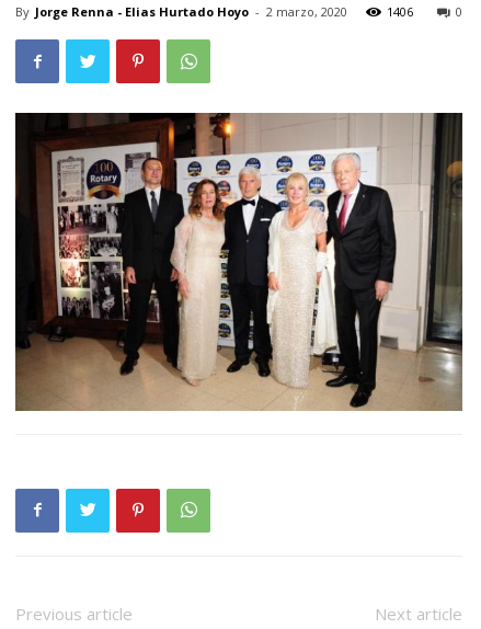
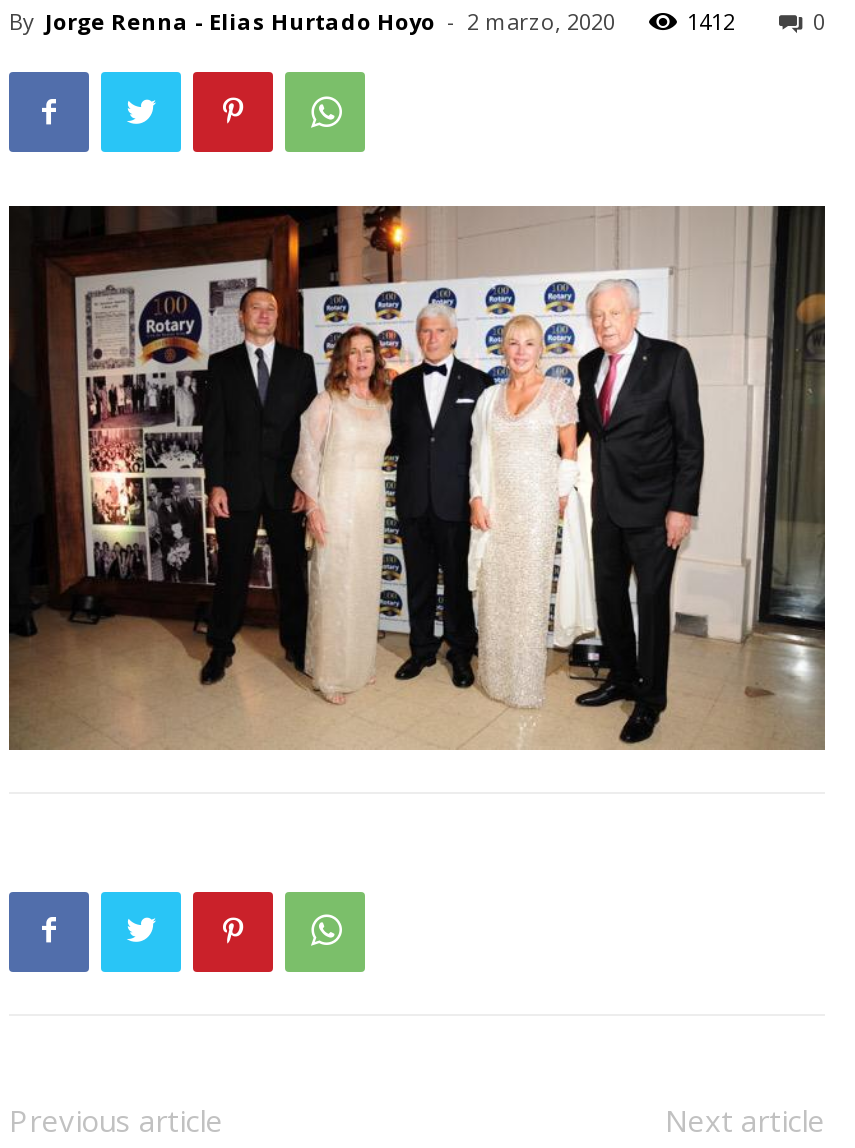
- 1406
+ 1412
